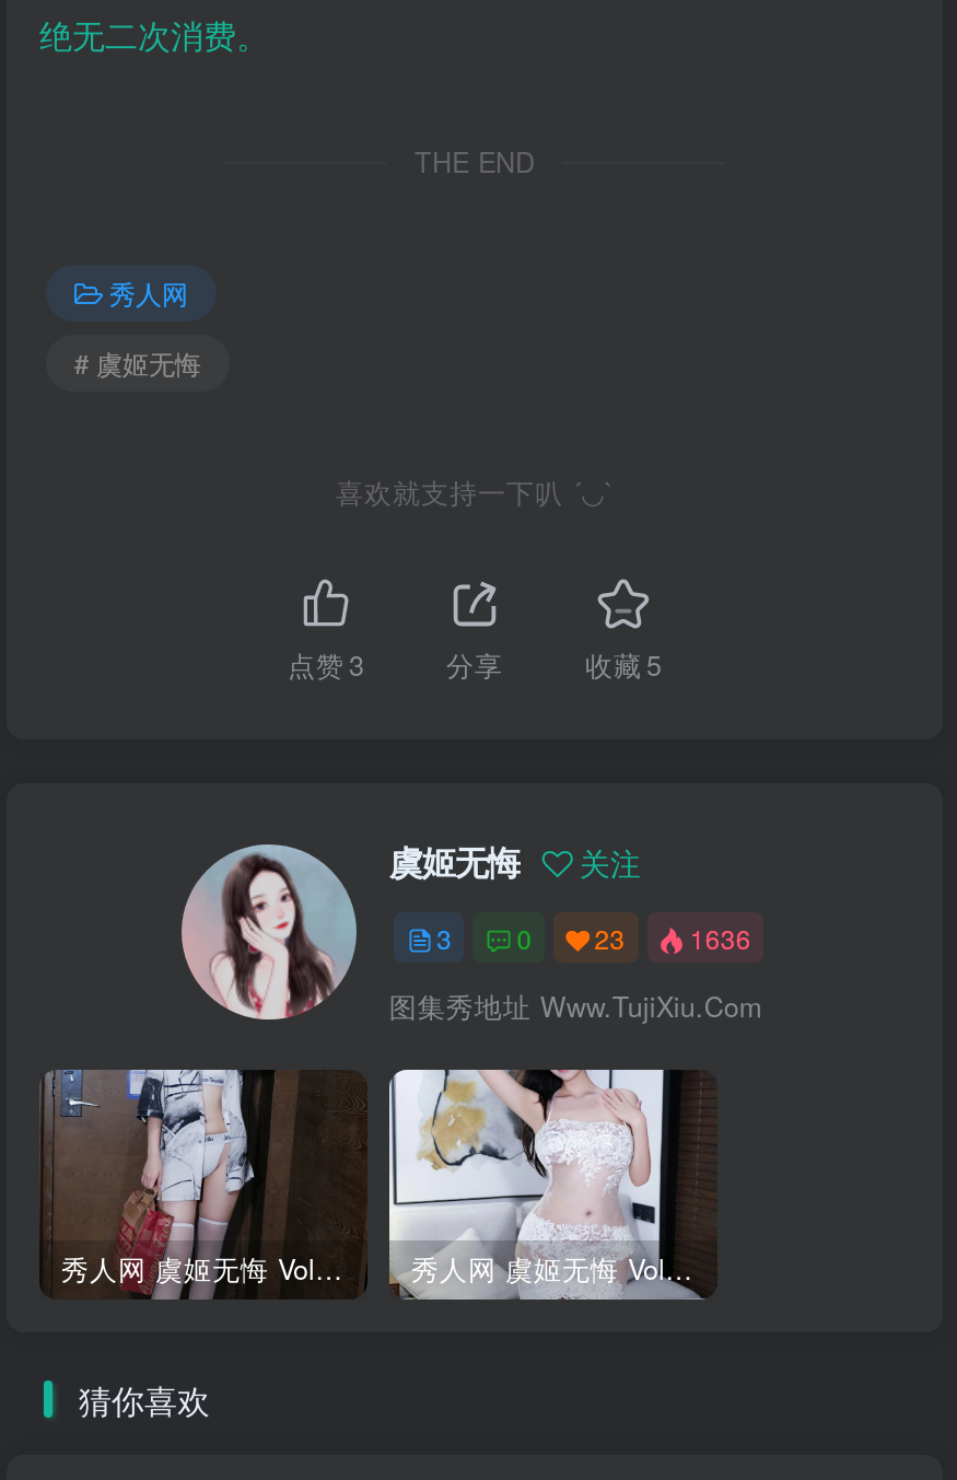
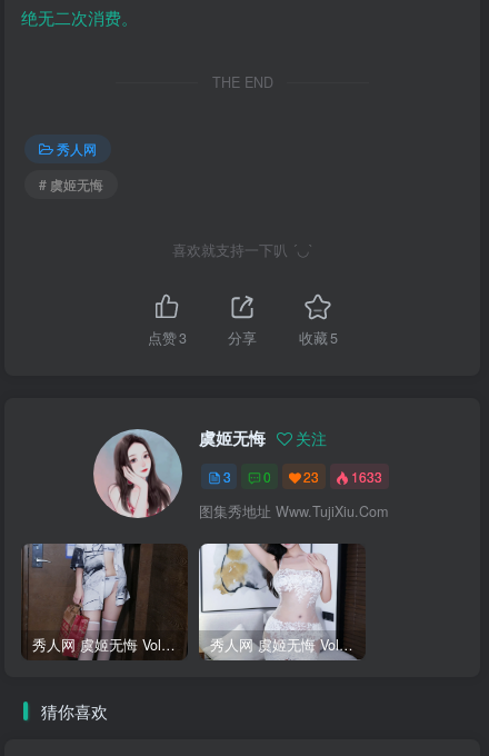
- 3 0 23 1636
+ 3 0 23 1633
